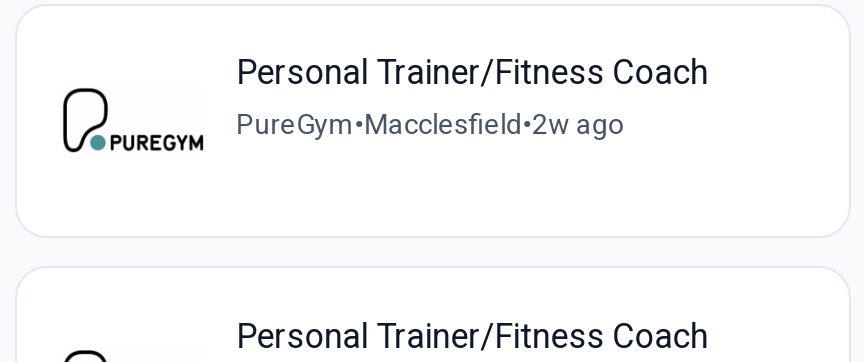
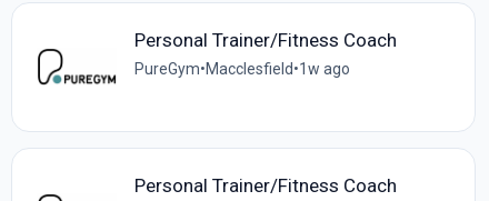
- PureGym•Macclesfield•2w ago
+ PureGym•Macclesfield•1w ago
